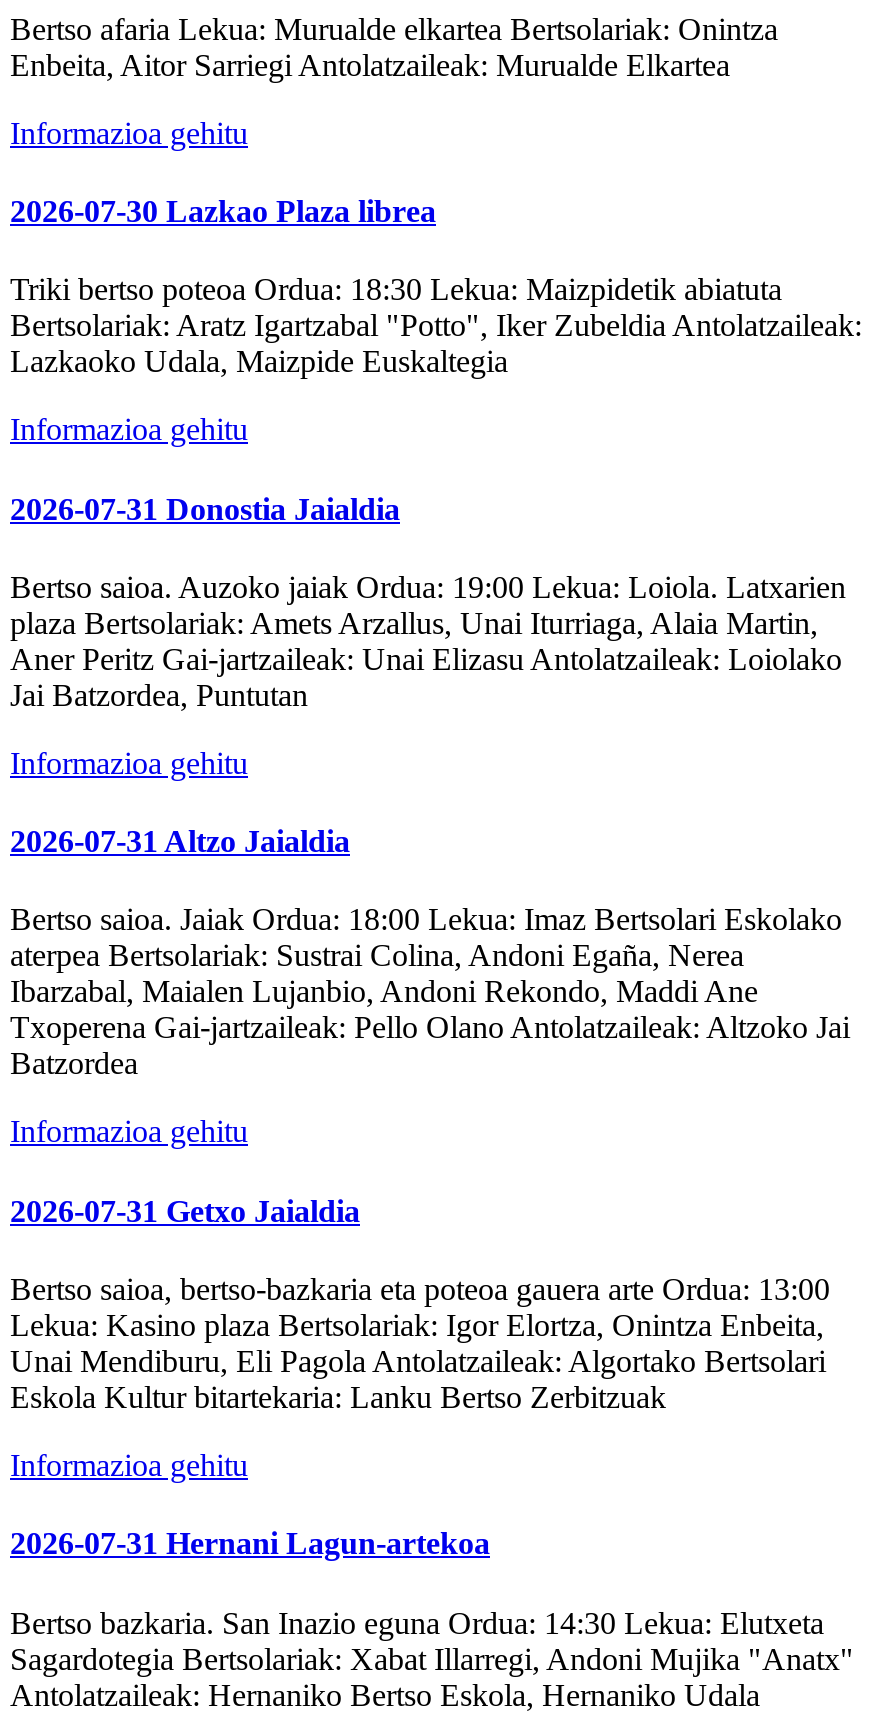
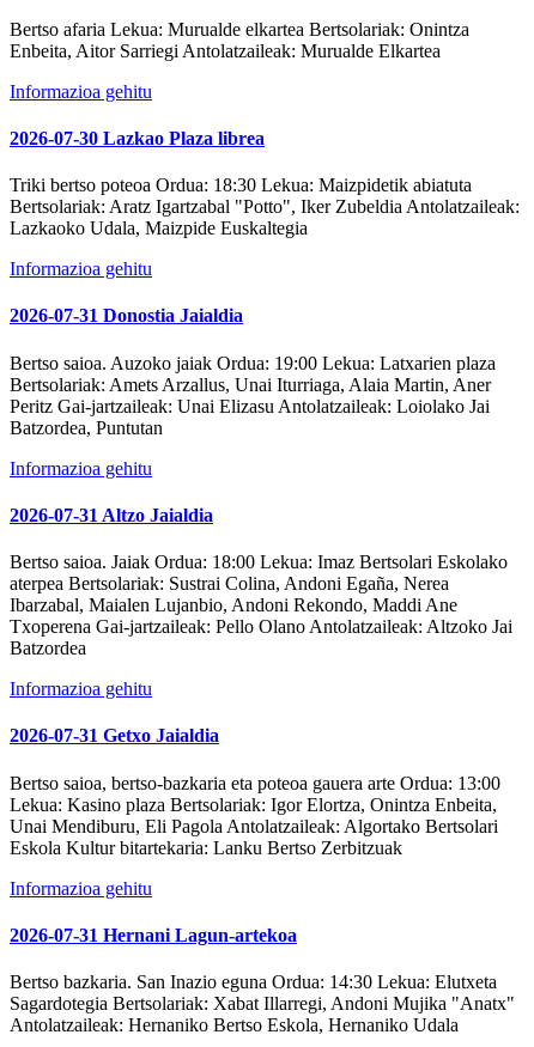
- Bertso saioa. Auzoko jaiak Ordua: 19:00 Lekua: Loiola. Latxarien
- plaza Bertsolariak: Amets Arzallus, Unai Iturriaga, Alaia Martin,
- Aner Peritz Gai-jartzaileak: Unai Elizasu Antolatzaileak: Loiolako
- Jai Batzordea, Puntutan
+ Bertso saioa. Auzoko jaiak Ordua: 19:00 Lekua: Latxarien plaza
+ Bertsolariak: Amets Arzallus, Unai Iturriaga, Alaia Martin, Aner
+ Peritz Gai-jartzaileak: Unai Elizasu Antolatzaileak: Loiolako Jai
+ Batzordea, Puntutan
